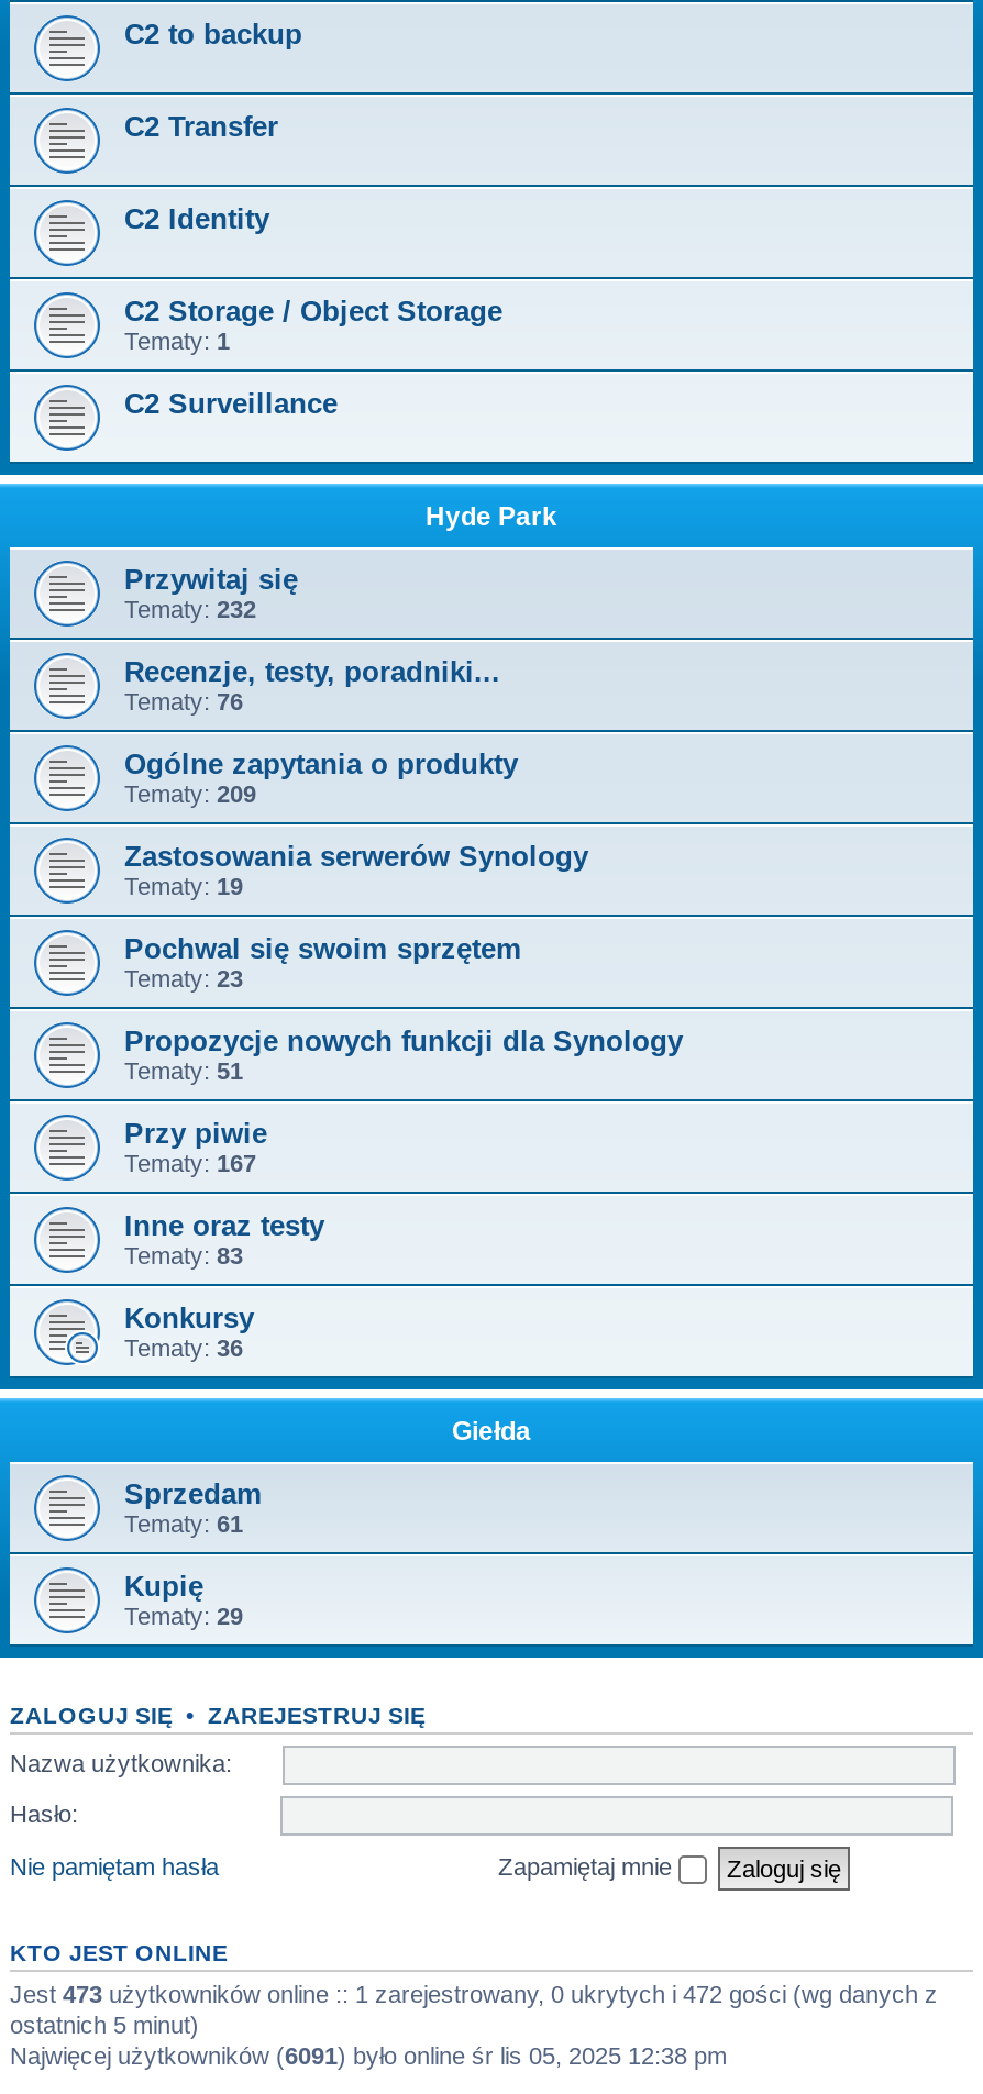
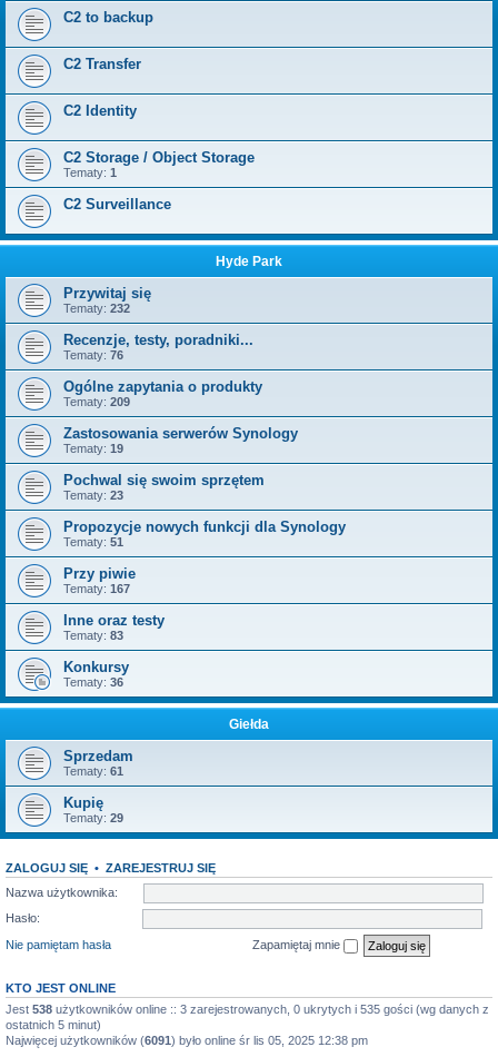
- Jest 473 użytkowników online :: 1 zarejestrowany, 0 ukrytych i 472 gości (wg danych z
+ Jest 538 użytkowników online :: 3 zarejestrowanych, 0 ukrytych i 535 gości (wg danych z
